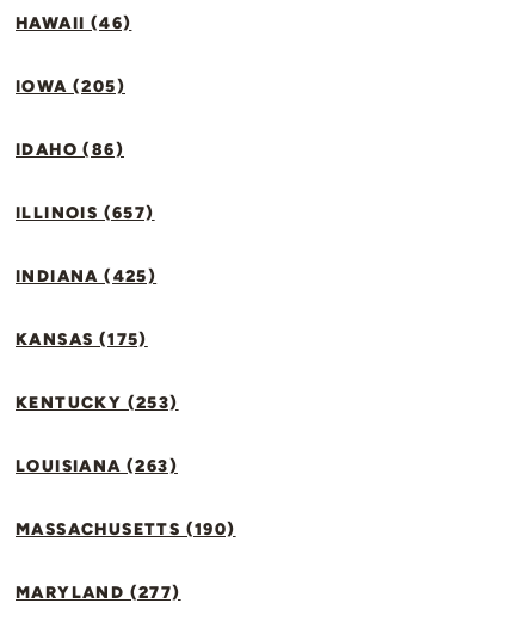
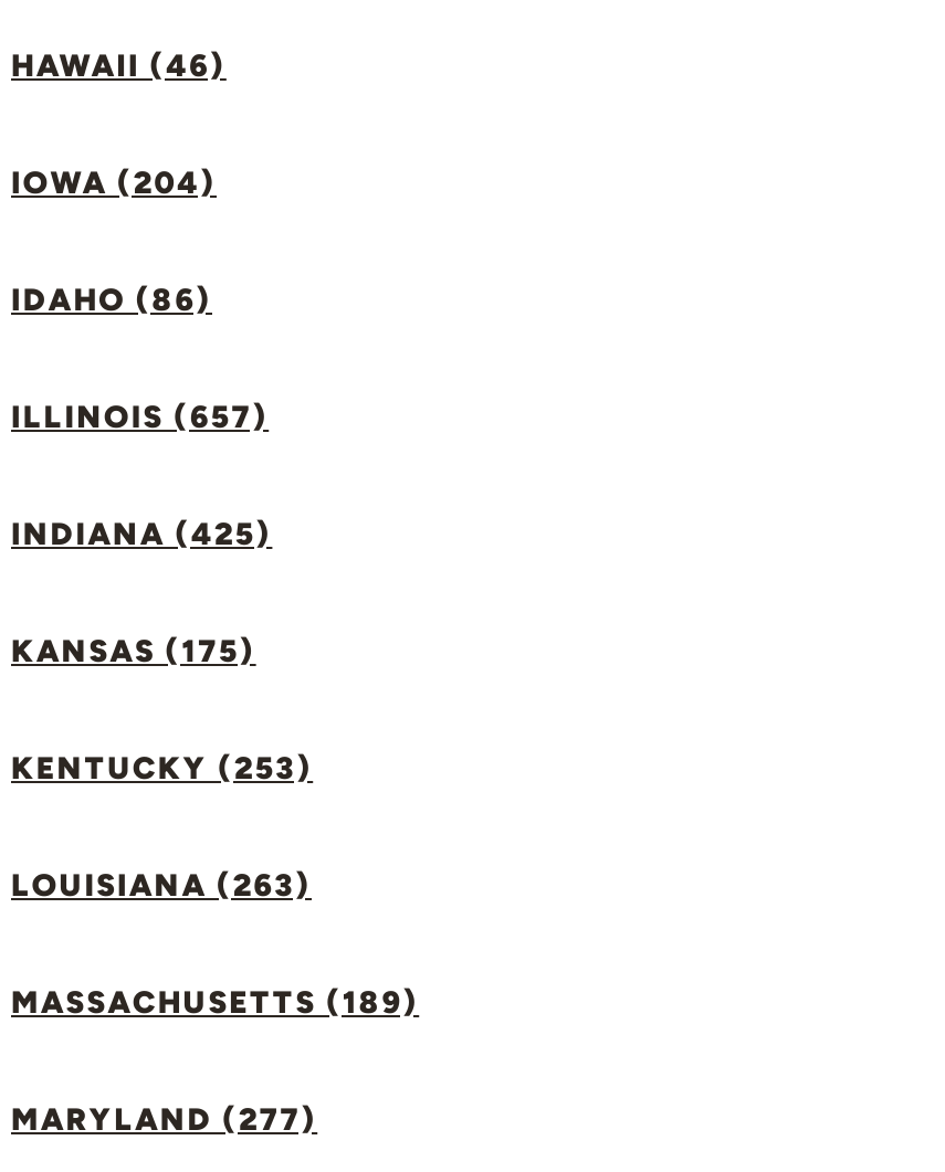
- IOWA (205)
+ IOWA (204)

- MASSACHUSETTS (190)
+ MASSACHUSETTS (189)
